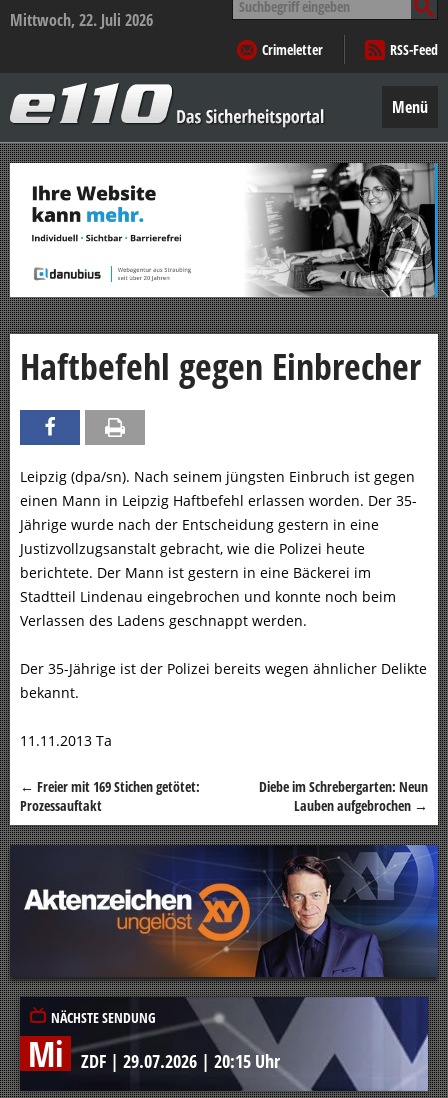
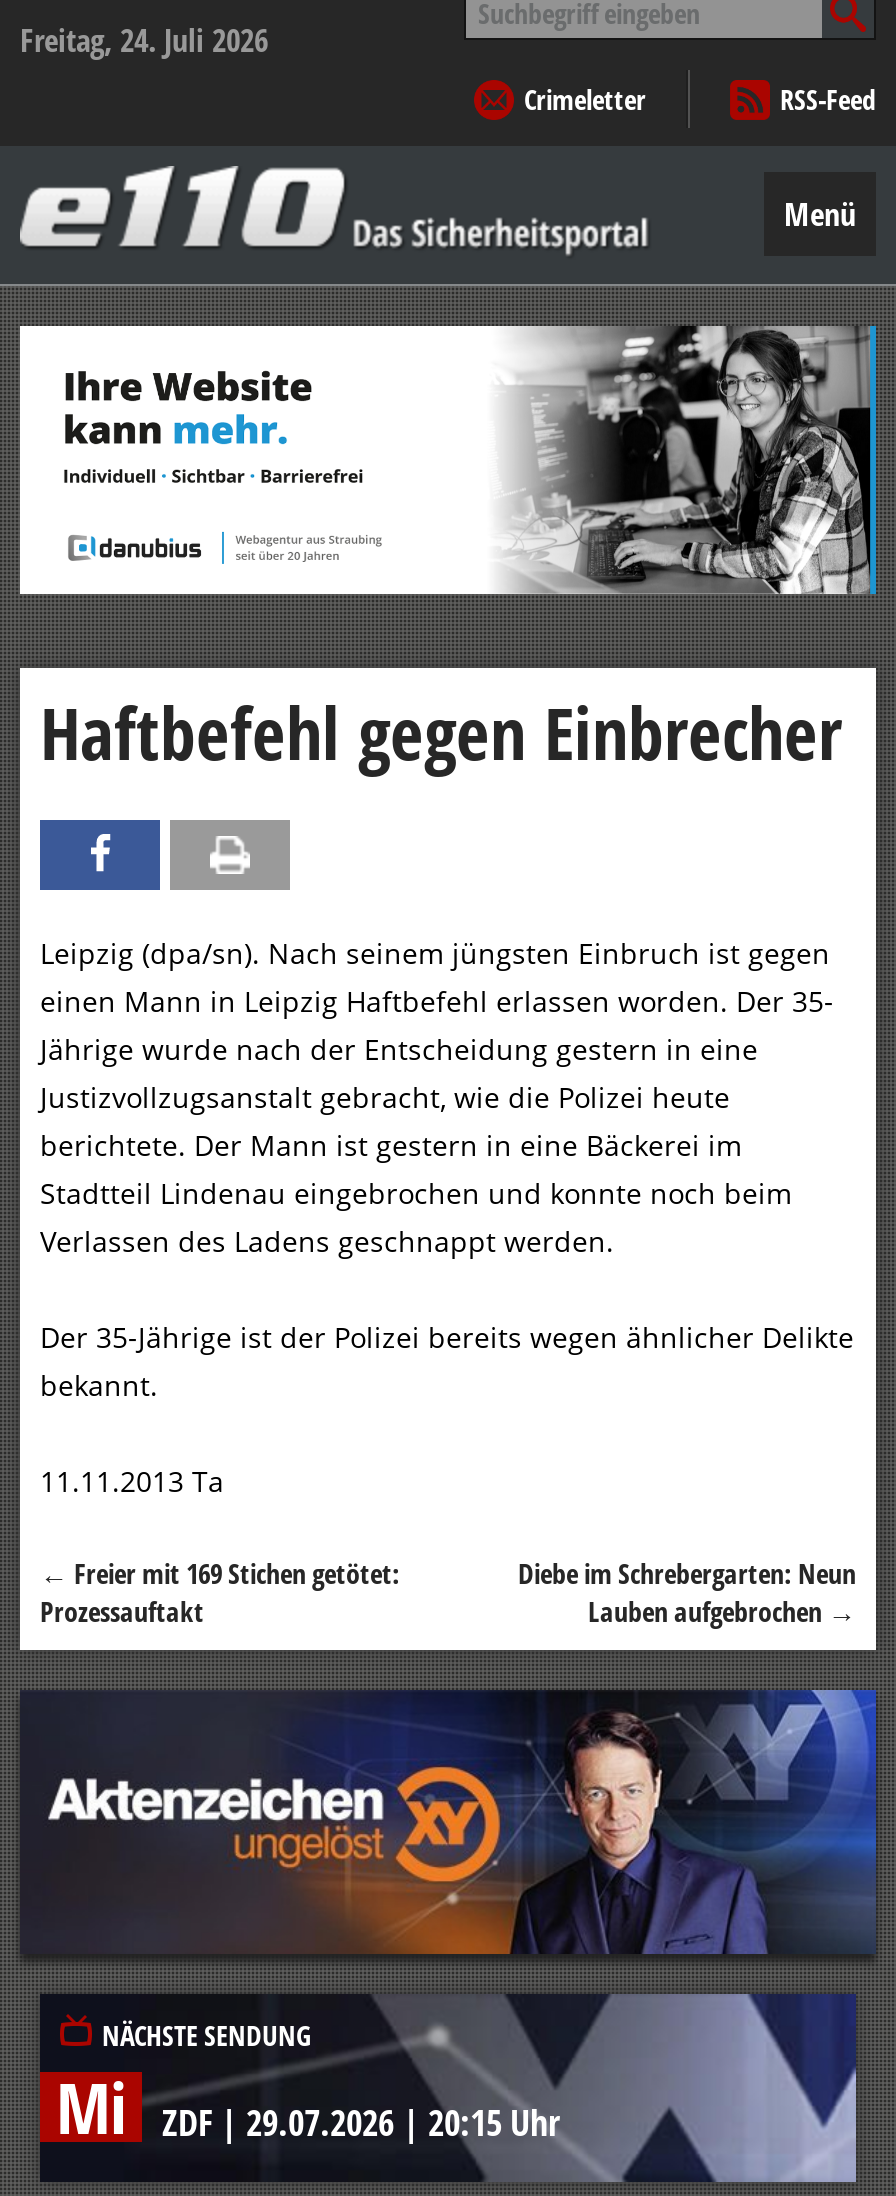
- Mittwoch, 22. Juli 2026
+ Freitag, 24. Juli 2026
